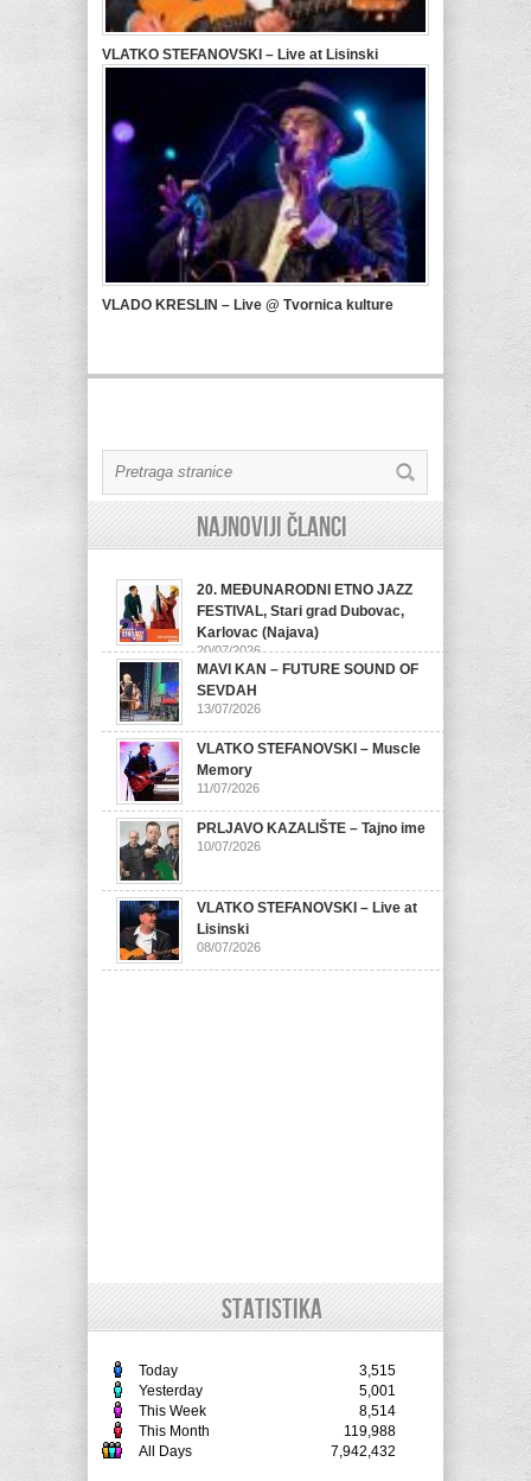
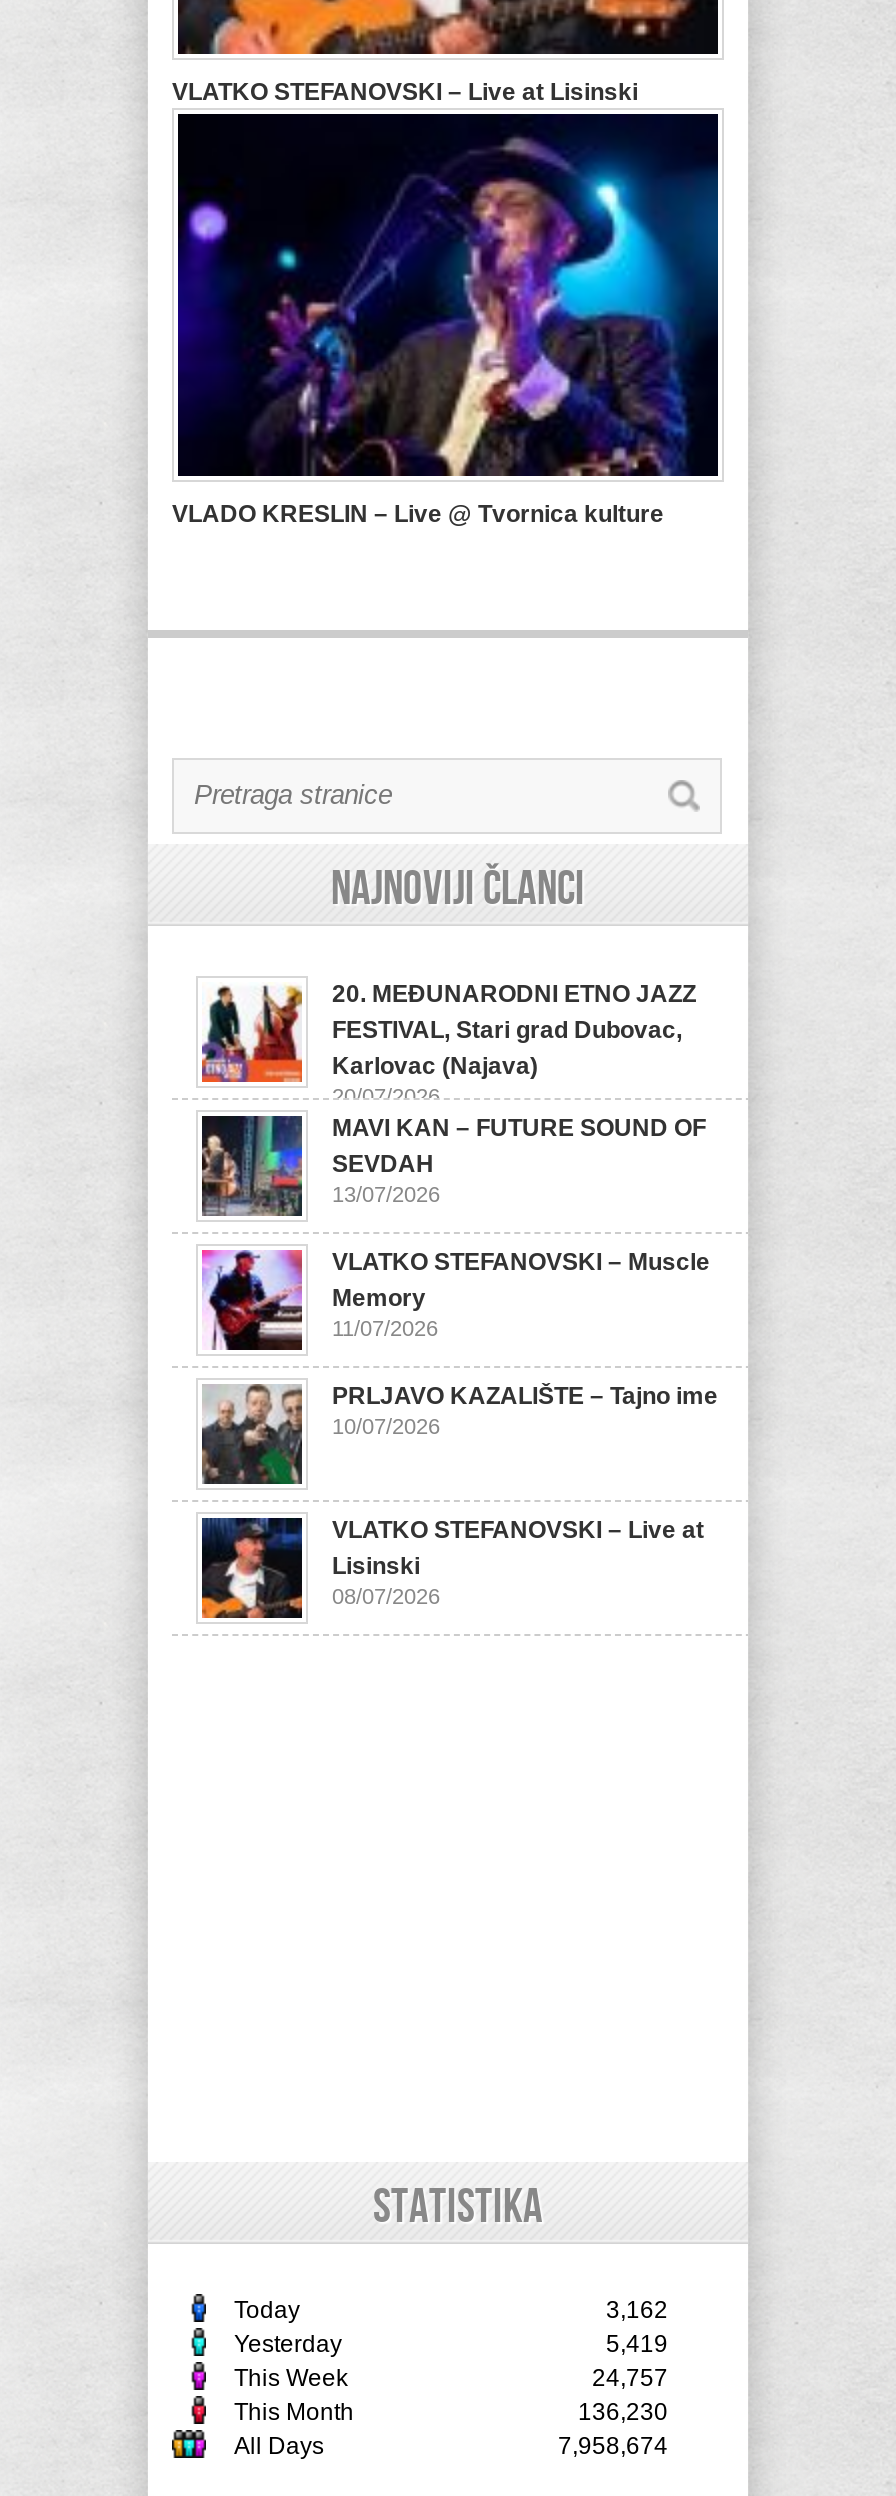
- 3,515
+ 3,162

- 5,001
+ 5,419

- 8,514
+ 24,757

- 119,988
+ 136,230

- 7,942,432
+ 7,958,674
